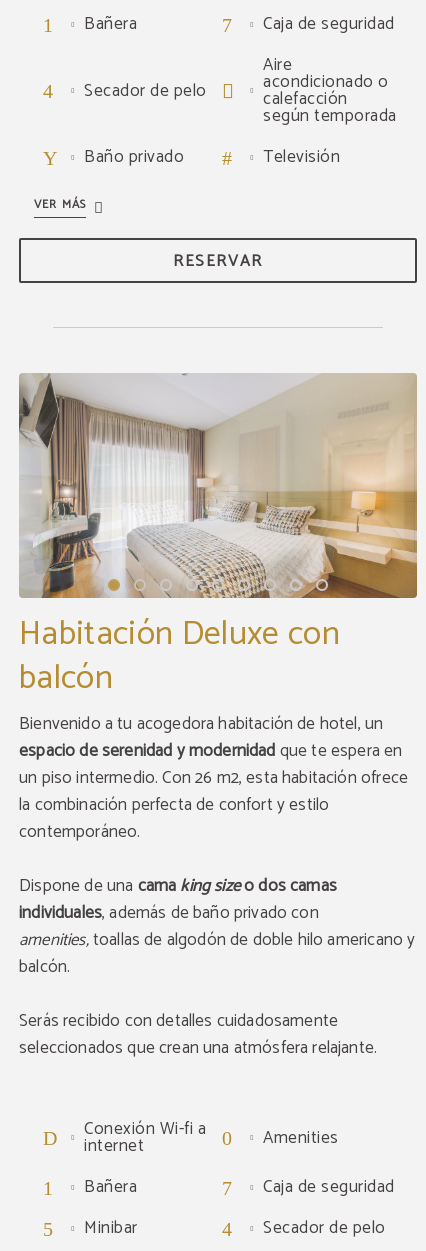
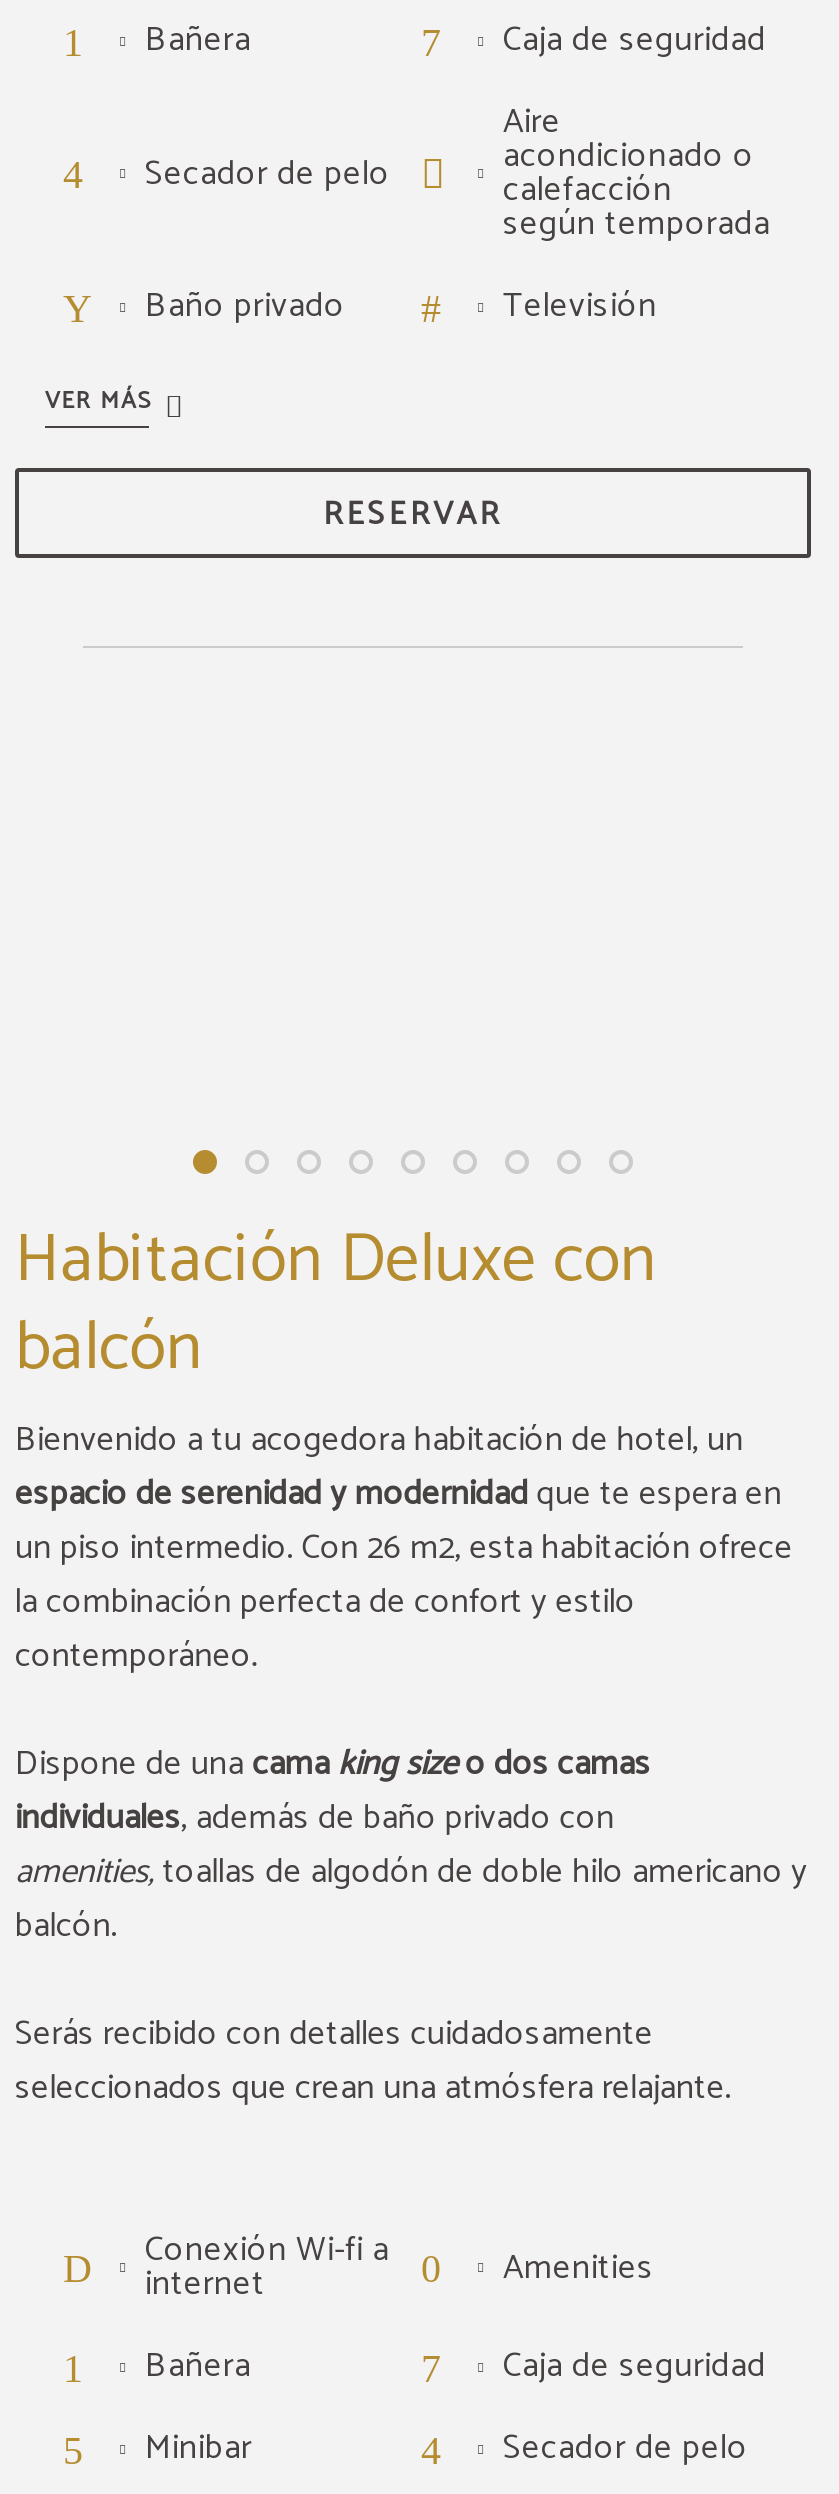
- [image]
